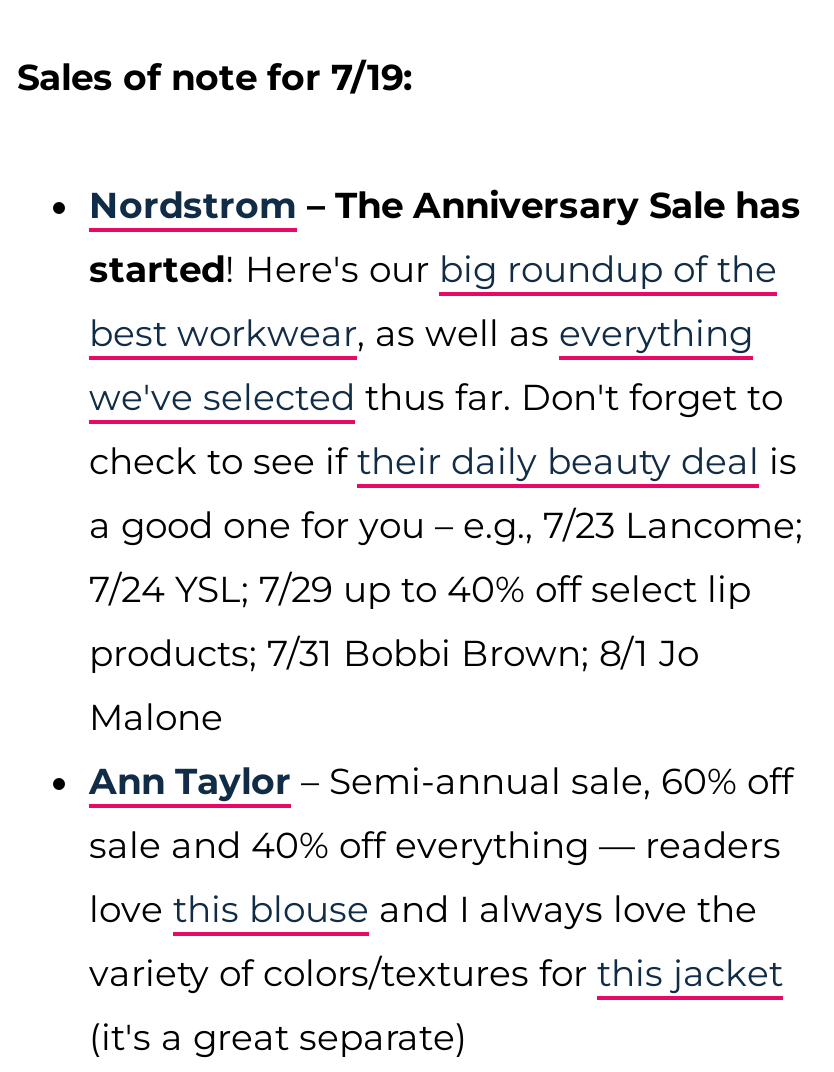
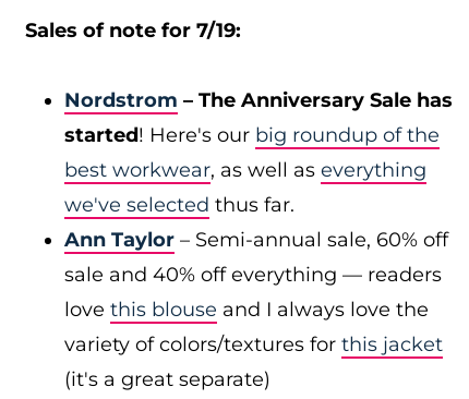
- we've selected thus far. Don't forget to
- check to see if their daily beauty deal is
- a good one for you – e.g., 7/23 Lancome;
- 7/24 YSL; 7/29 up to 40% off select lip
- products; 7/31 Bobbi Brown; 8/1 Jo
- Malone
+ we've selected thus far.
